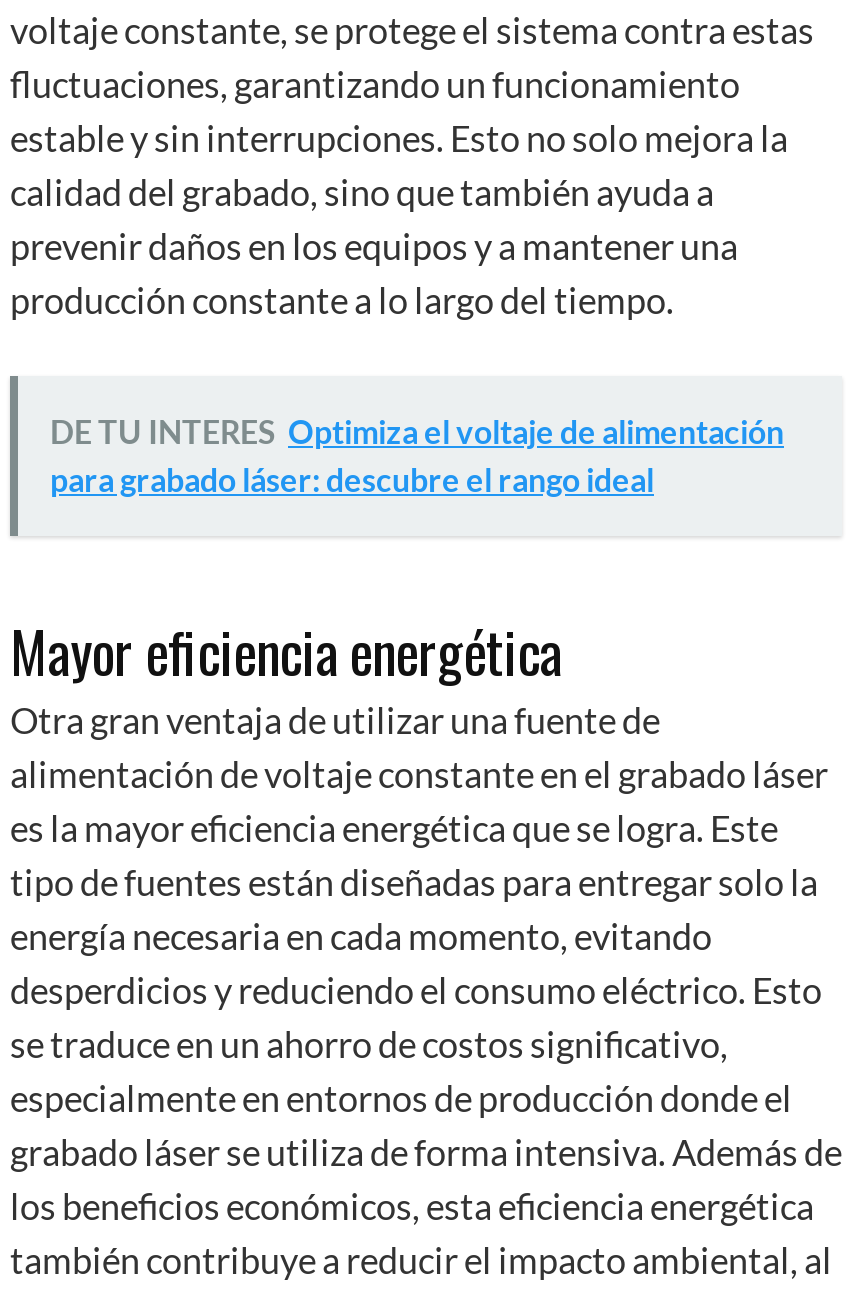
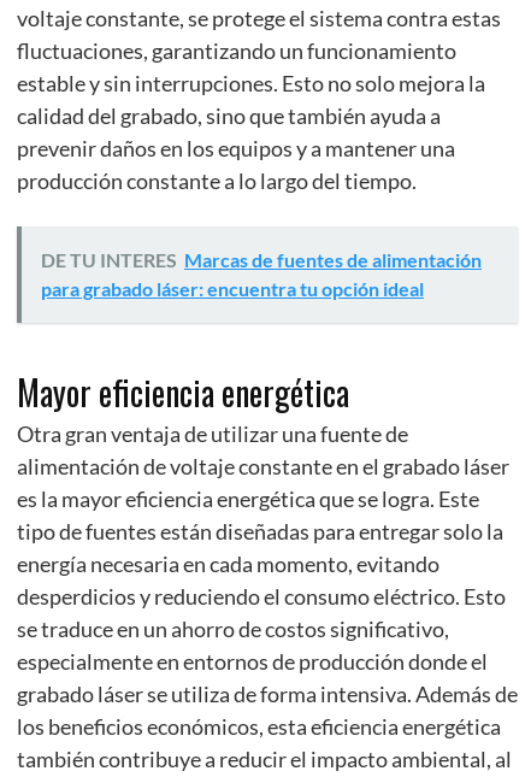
- DE TU INTERES Optimiza el voltaje de alimentación
+ DE TU INTERES Marcas de fuentes de alimentación

- para grabado láser: descubre el rango ideal
+ para grabado láser: encuentra tu opción ideal
